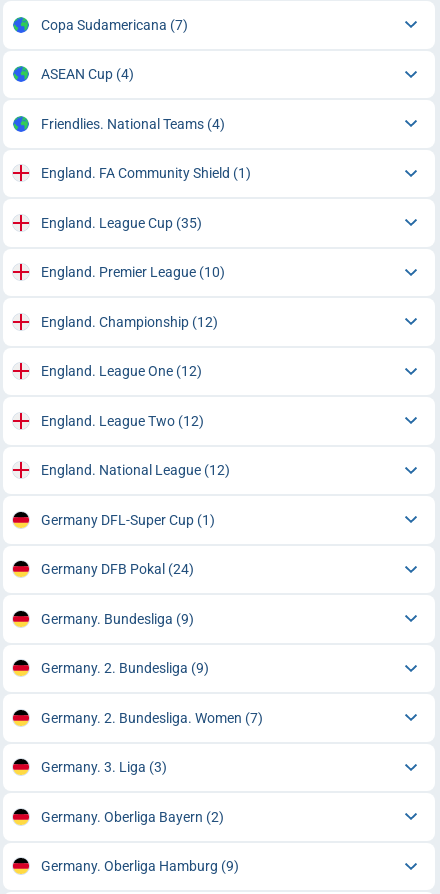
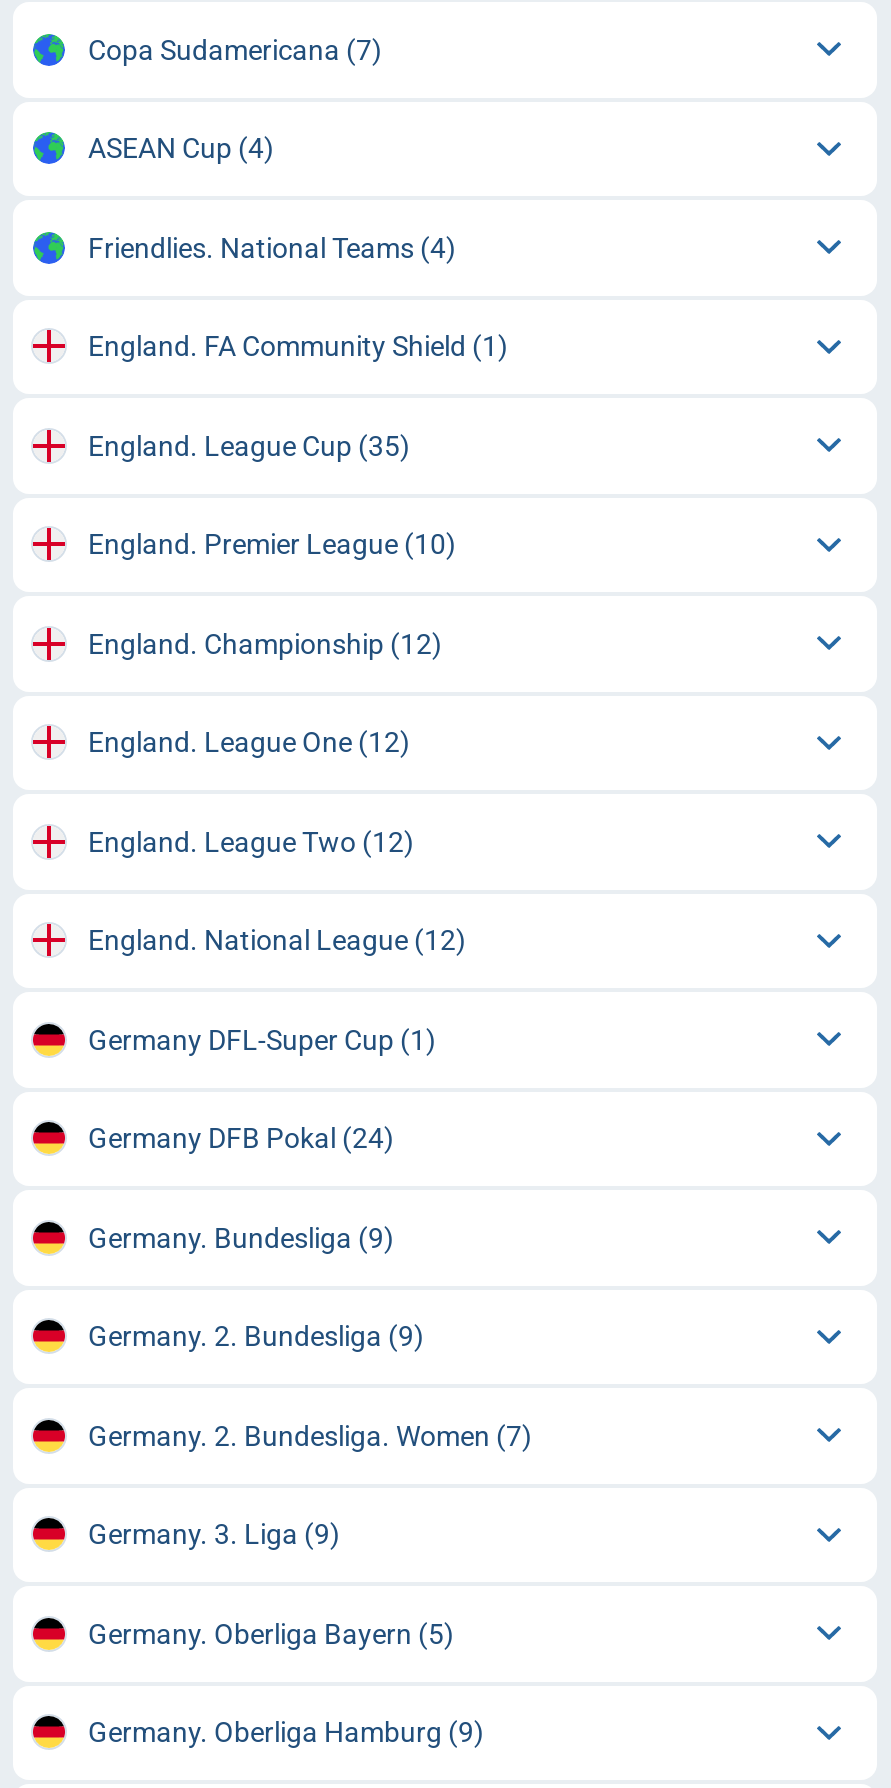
- Germany. 3. Liga (3)
+ Germany. 3. Liga (9)

- Germany. Oberliga Bayern (2)
+ Germany. Oberliga Bayern (5)
